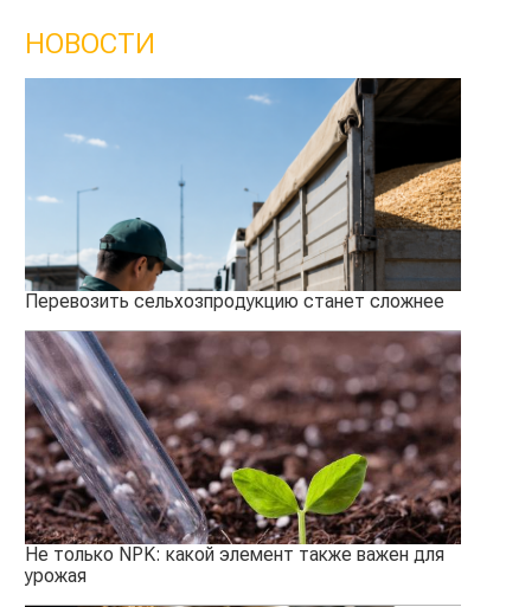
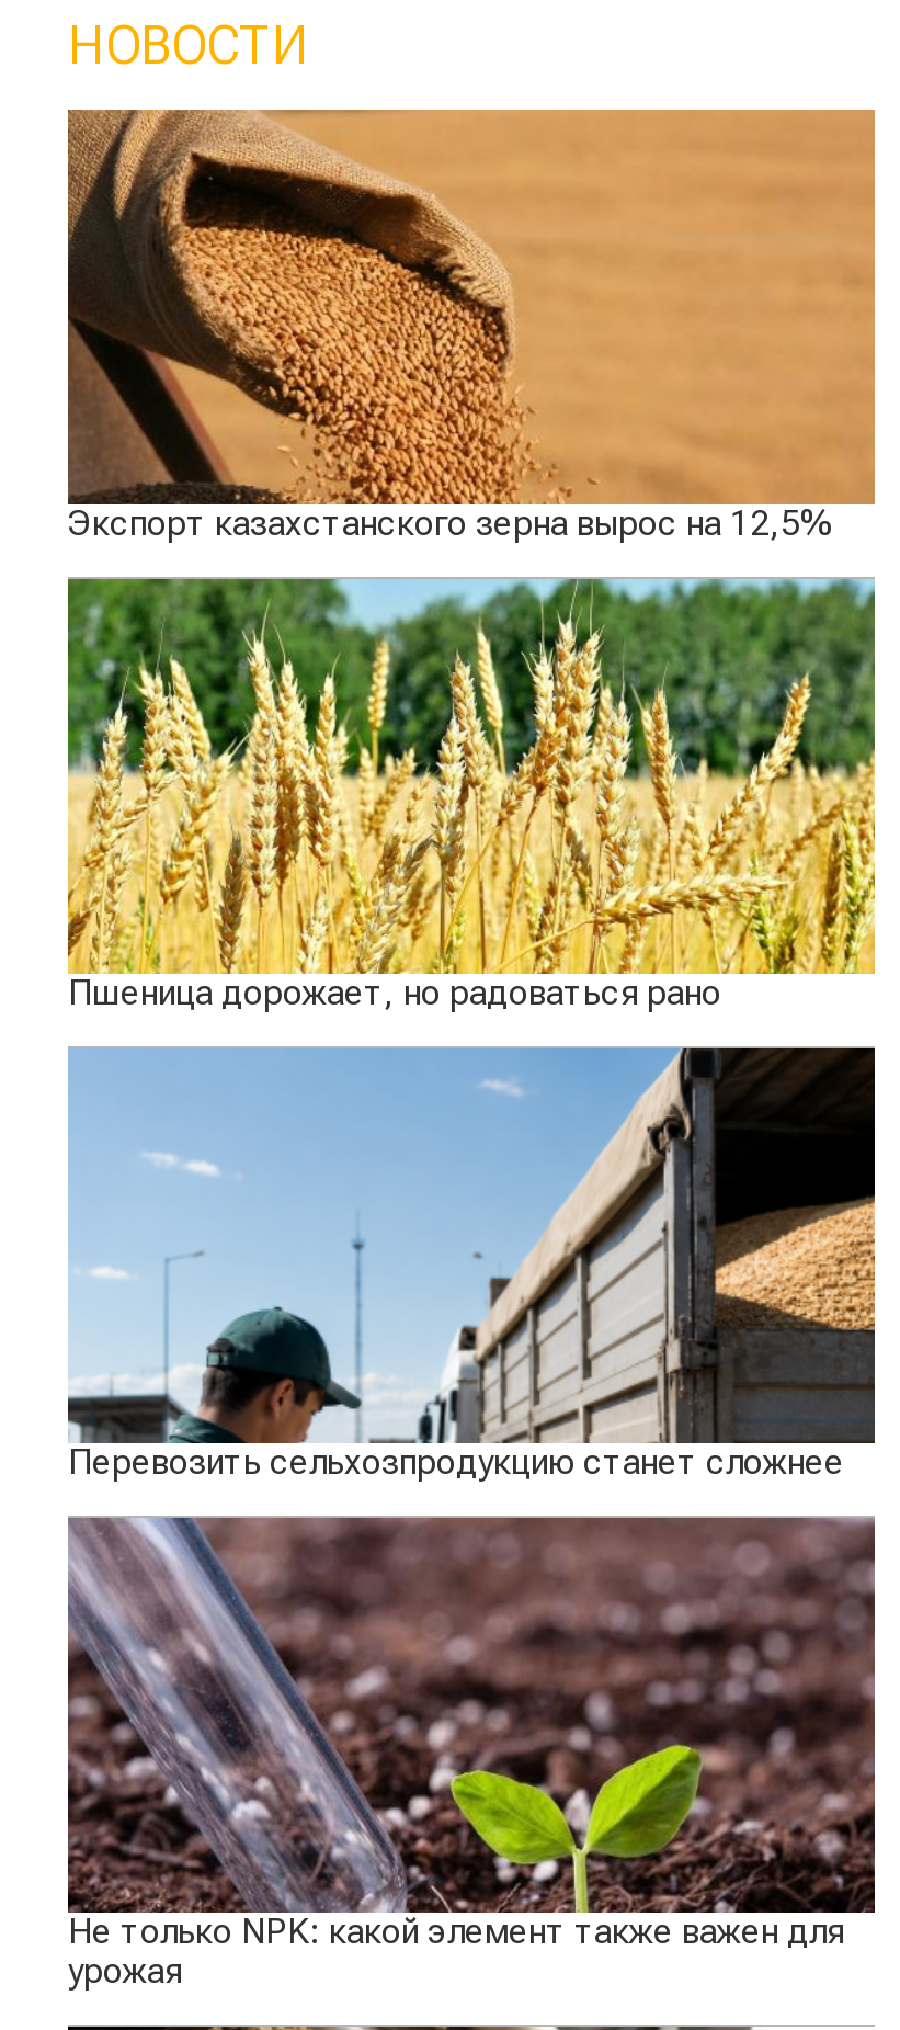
+ [image]
+ Экспорт казахстанского зерна вырос на 12,5%

+ [image]
+ Пшеница дорожает, но радоваться рано
